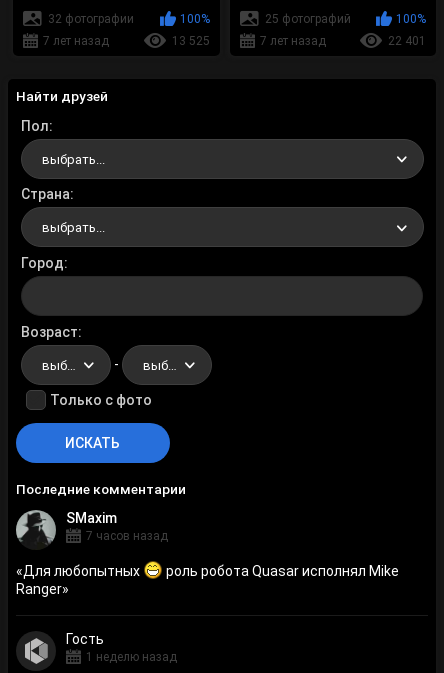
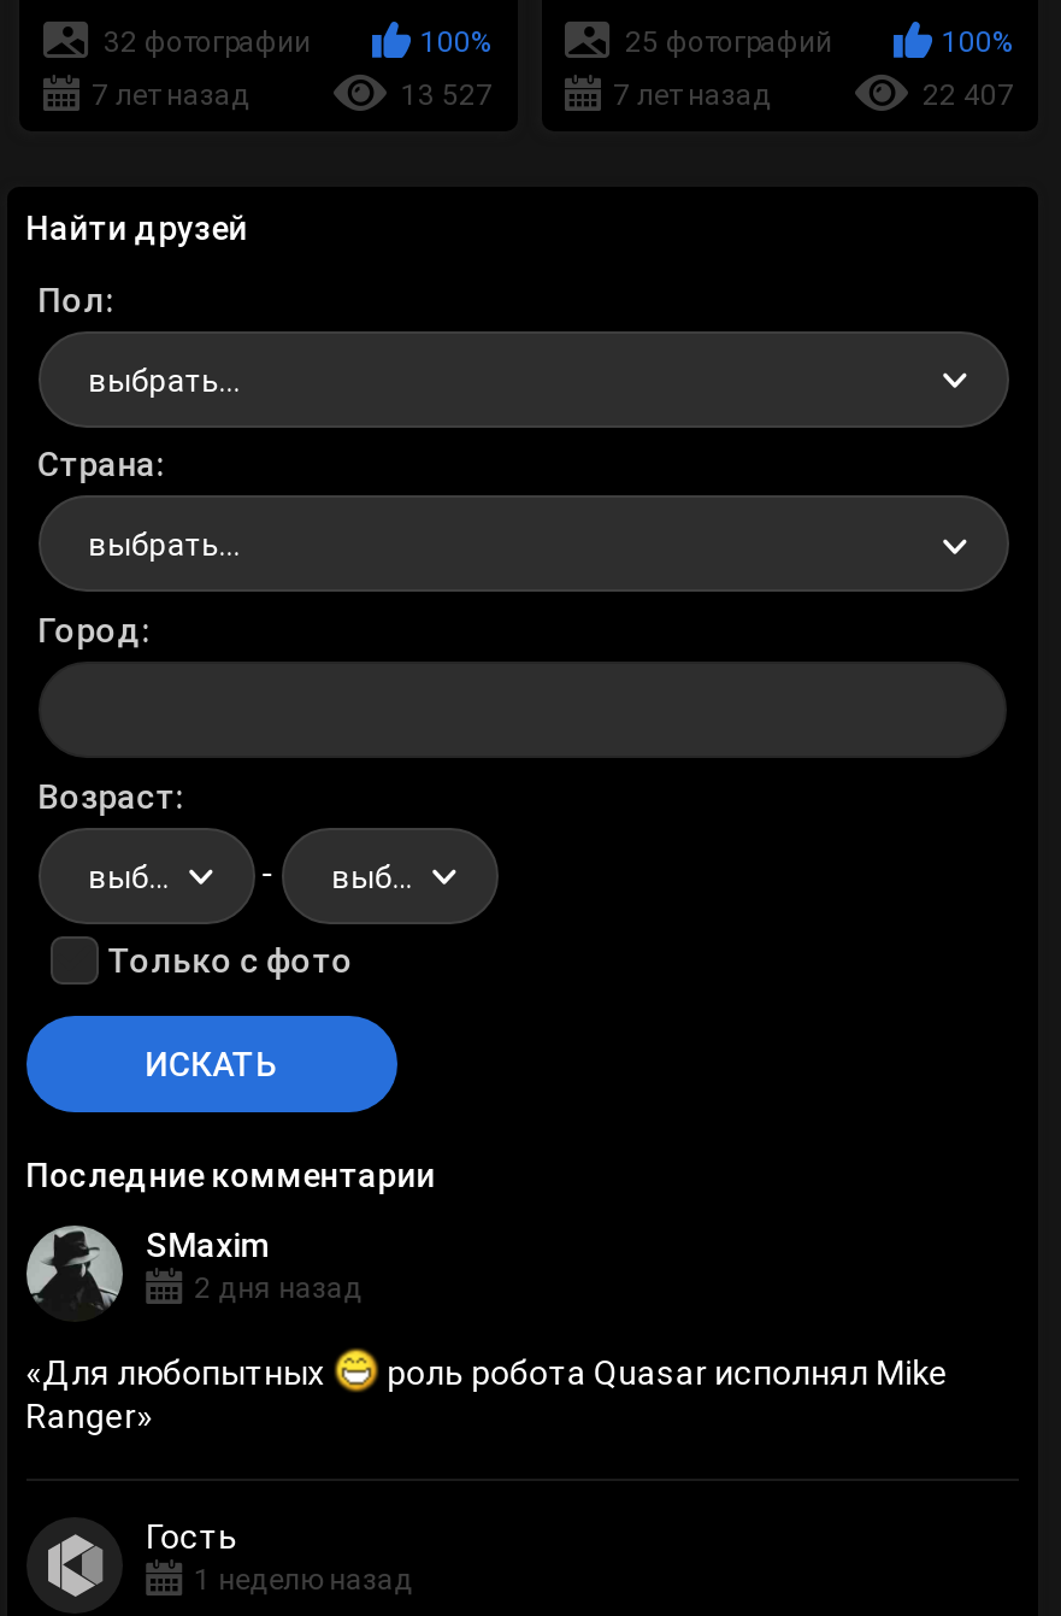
- 13 525
+ 13 527

- 22 401
+ 22 407

- 7 часов назад
+ 2 дня назад
